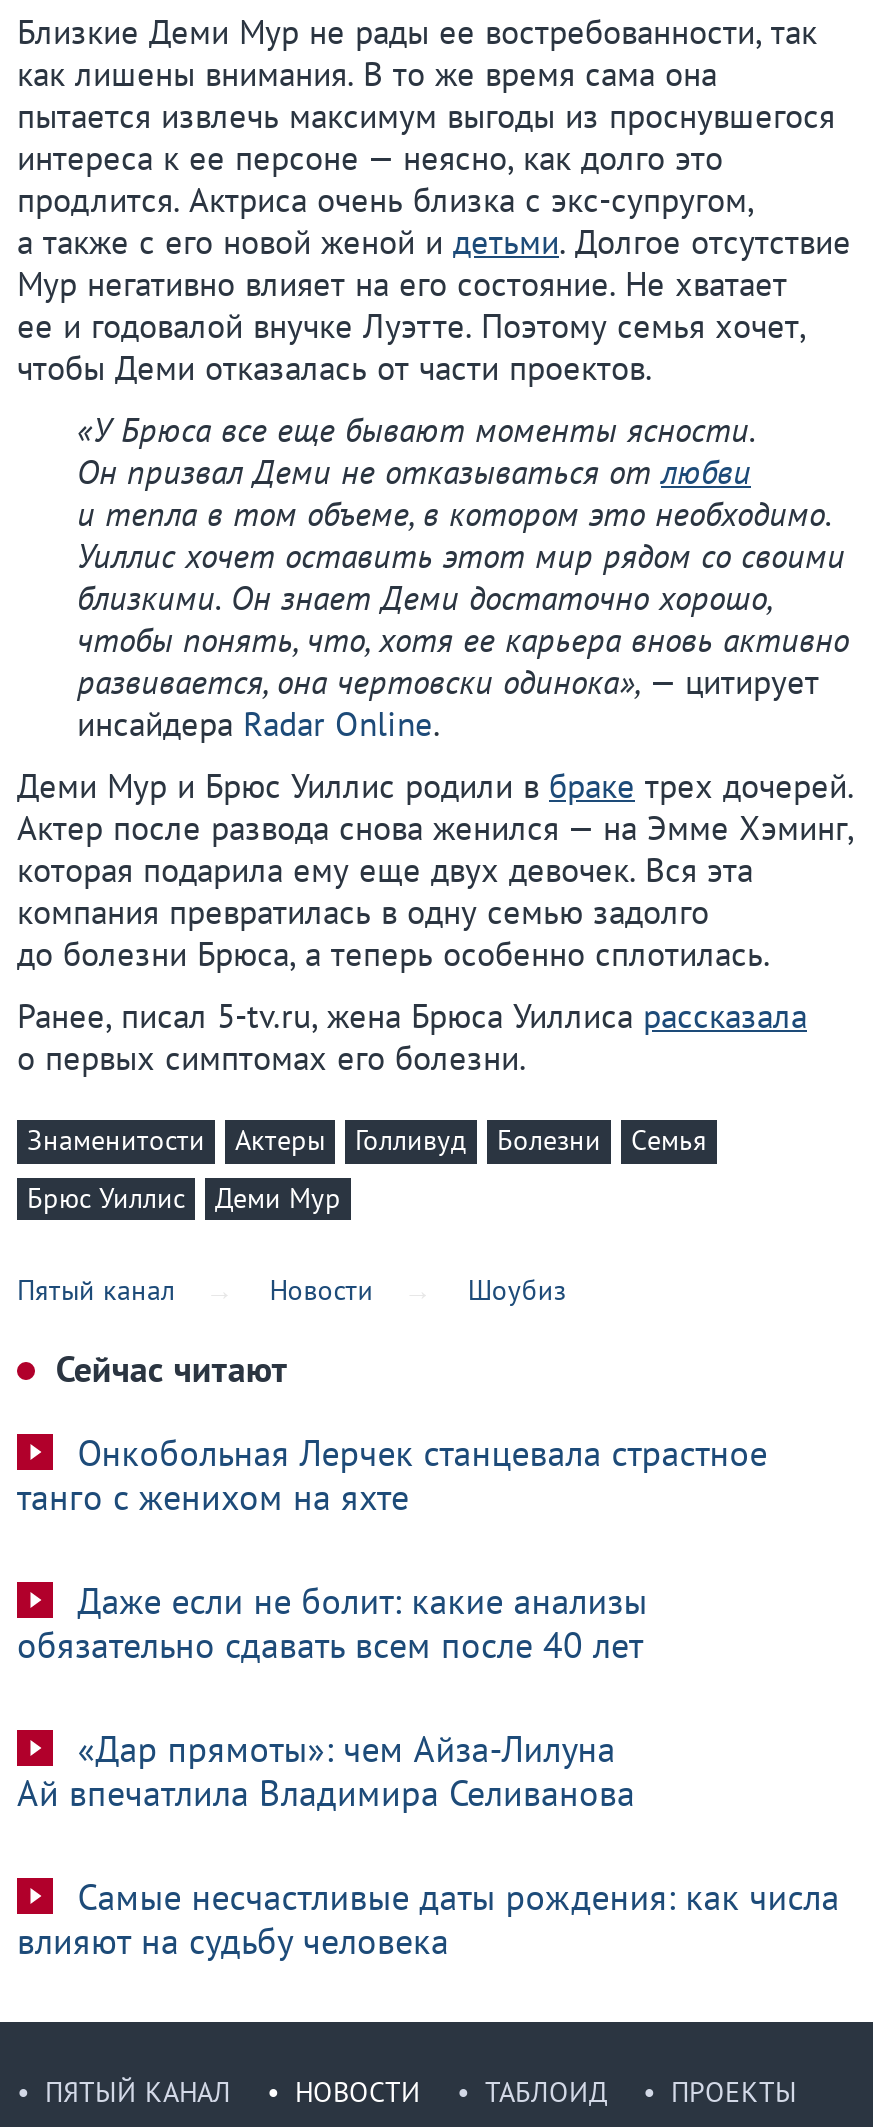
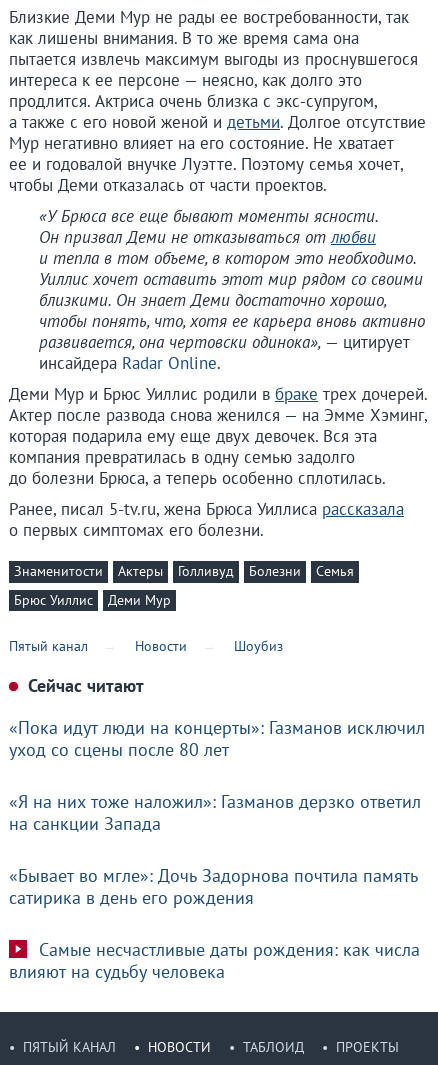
- Онкобольная Лерчек станцевала страстное
- танго с женихом на яхте
+ «Пока идут люди на концерты»: Газманов исключил
+ уход со сцены после 80 лет

- Даже если не болит: какие анализы
- обязательно сдавать всем после 40 лет
+ «Я на них тоже наложил»: Газманов дерзко ответил
+ на санкции Запада

- «Дар прямоты»: чем Айза-Лилуна
- Ай впечатлила Владимира Селиванова
+ «Бывает во мгле»: Дочь Задорнова почтила память
+ сатирика в день его рождения
